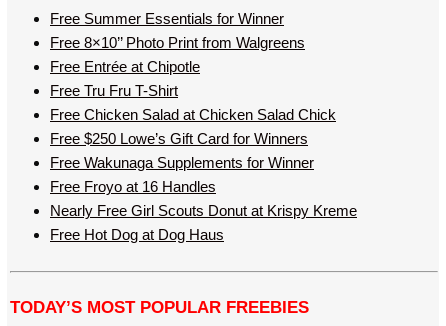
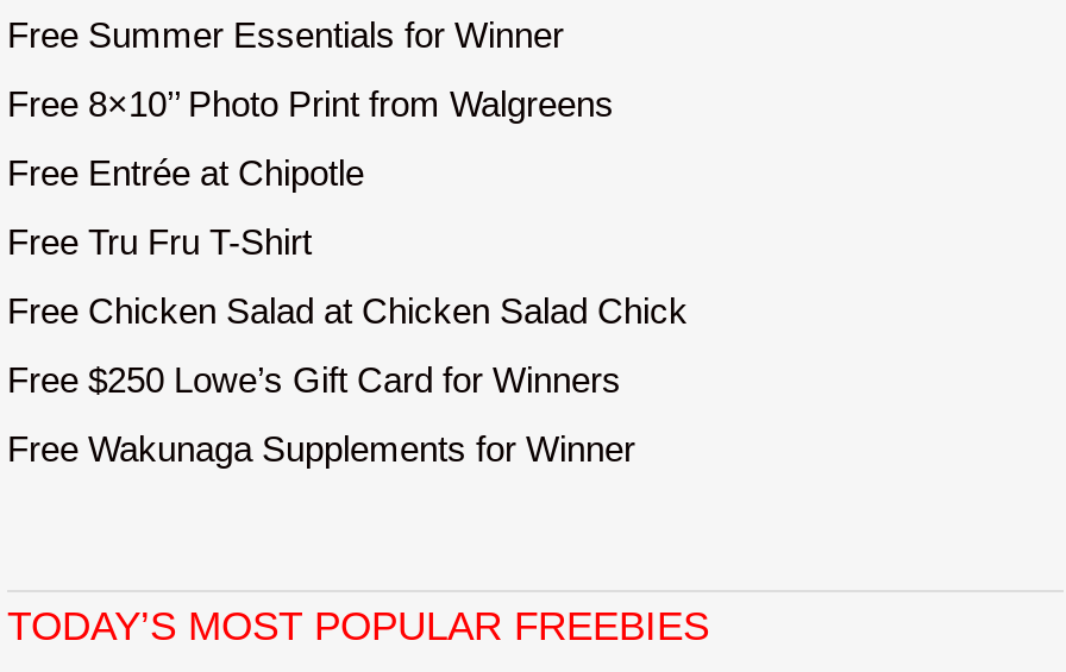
moved down: Free Chicken Salad at Chicken Salad Chick

moved down: Free $250 Lowe’s Gift Card for Winners

moved down: Free Wakunaga Supplements for Winner

- Free Froyo at 16 Handles
- Nearly Free Girl Scouts Donut at Krispy Kreme
- Free Hot Dog at Dog Haus
